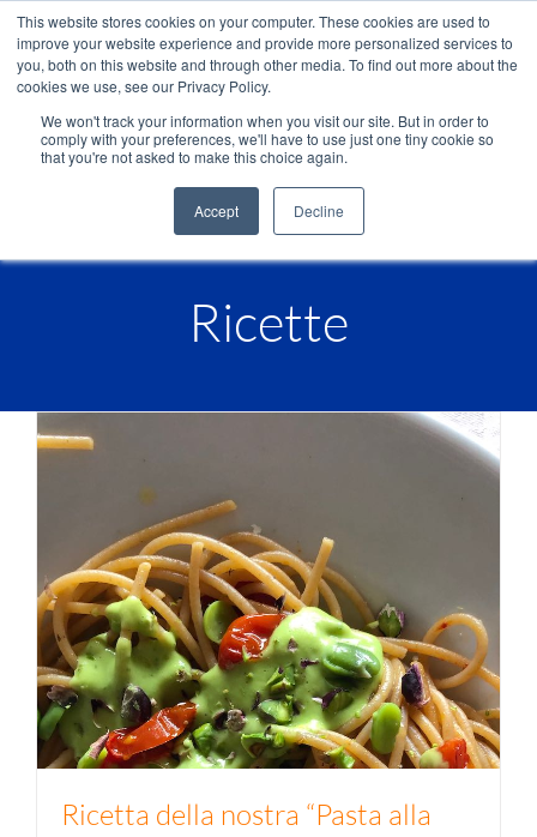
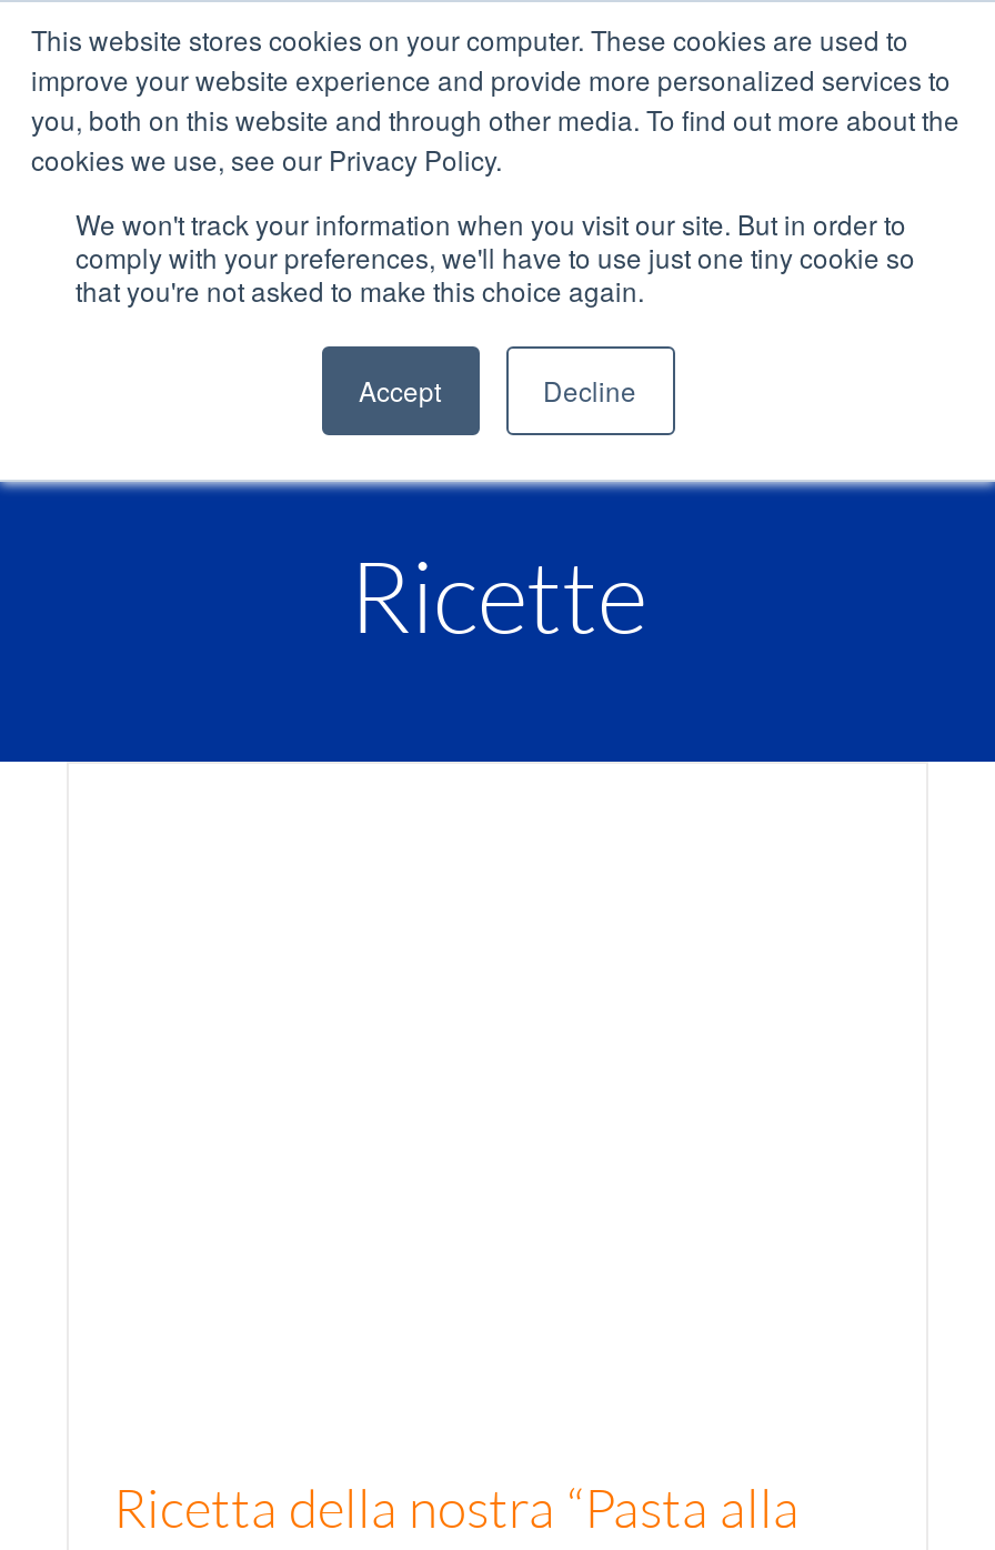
- [image]
